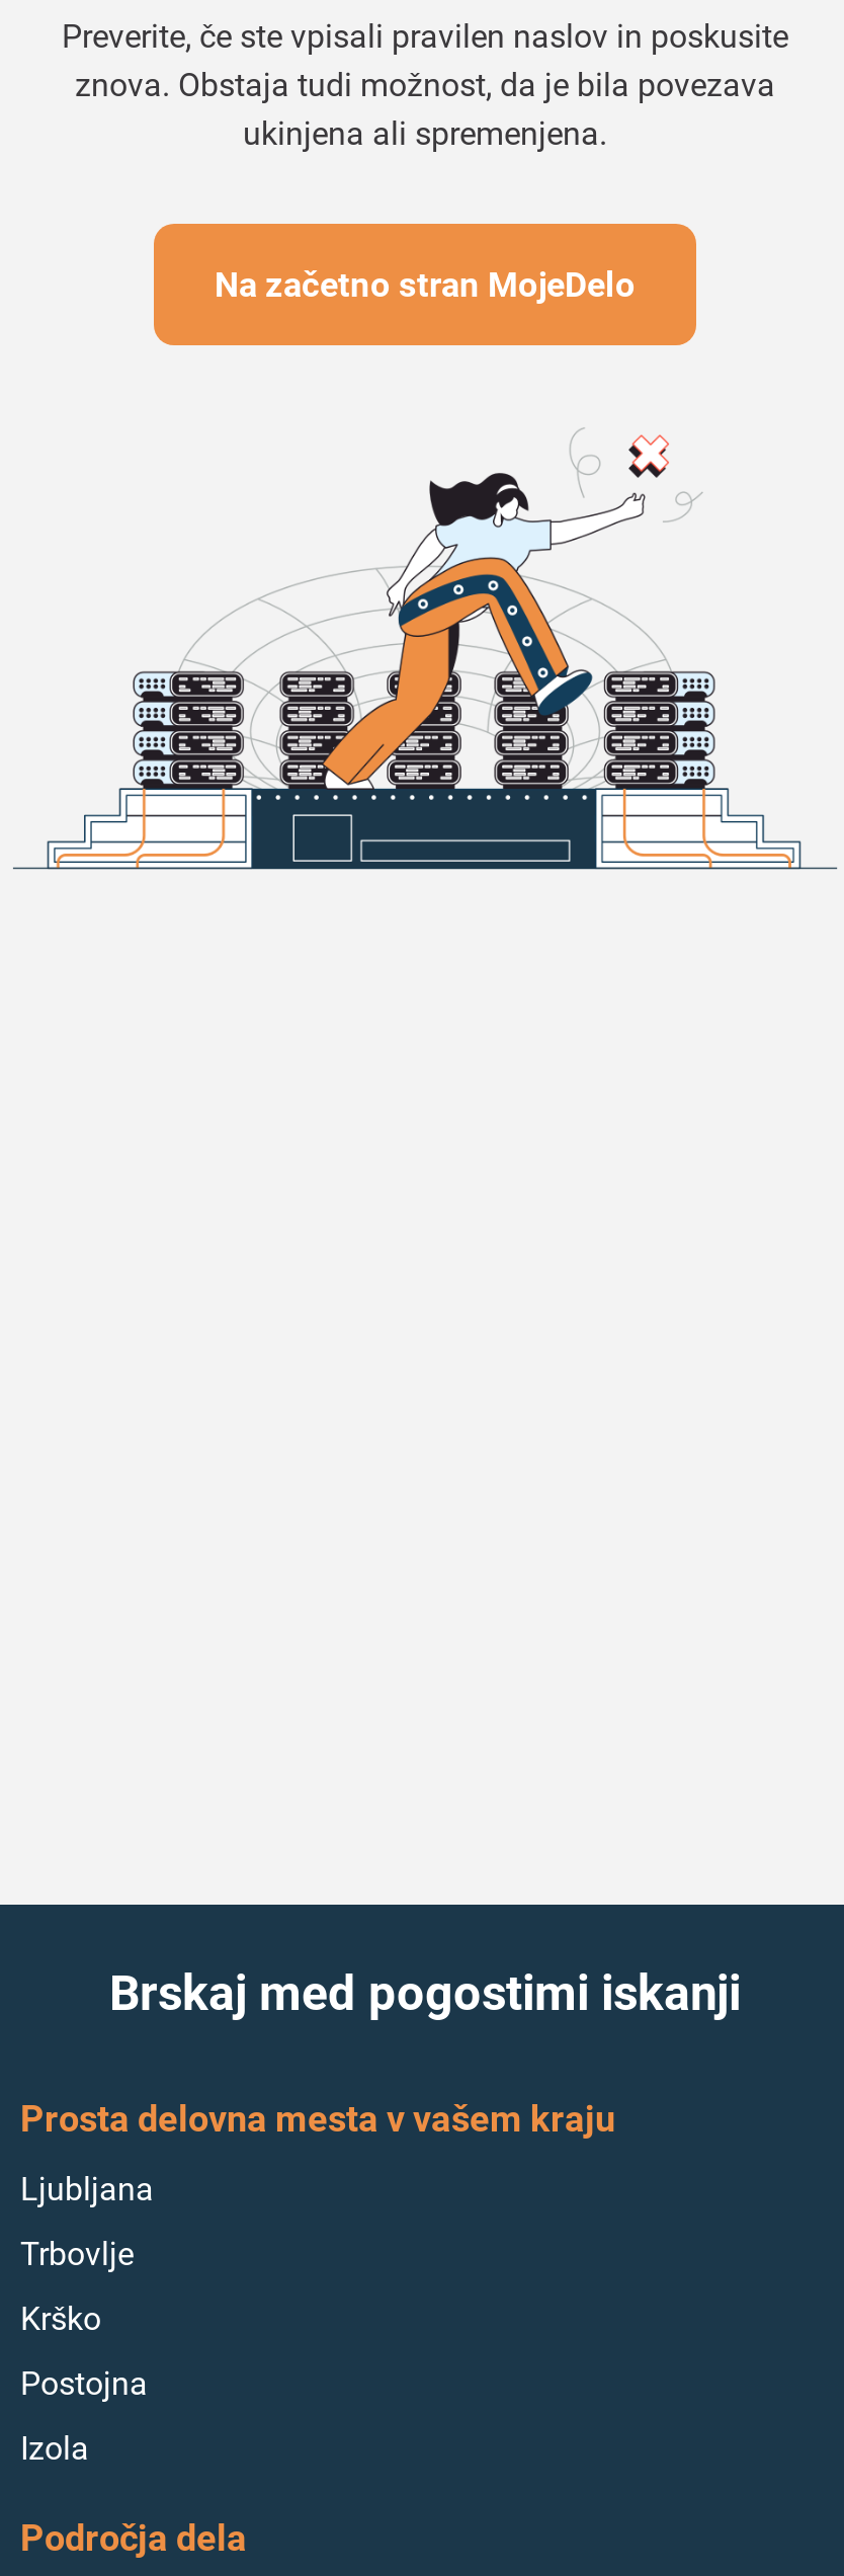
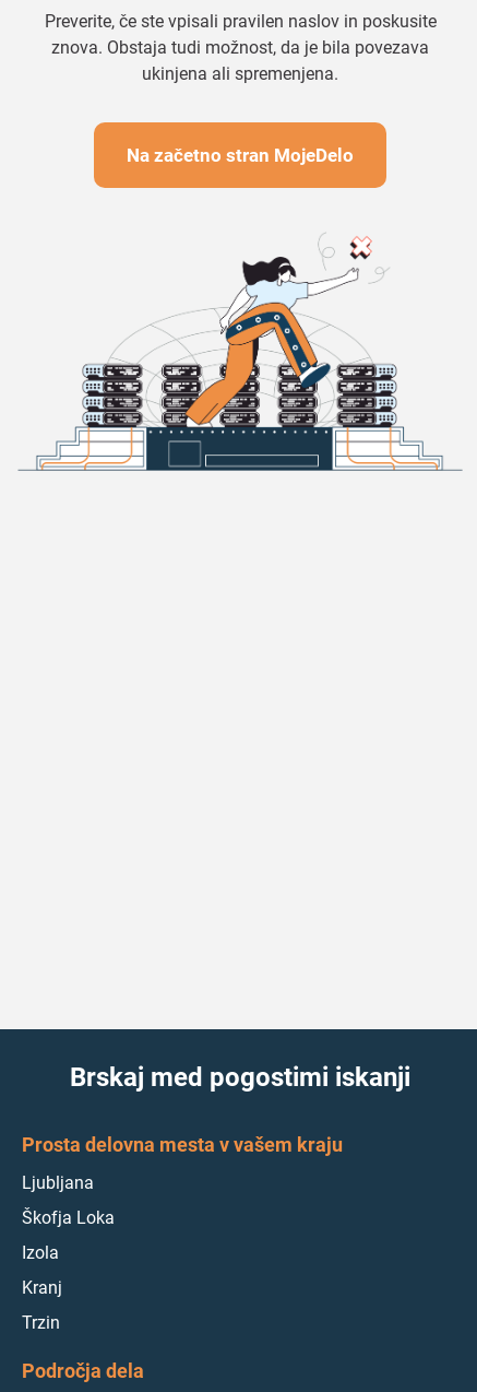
- Trbovlje
- Krško
- Postojna
+ Škofja Loka

moved up: Izola

+ Kranj
+ Trzin
